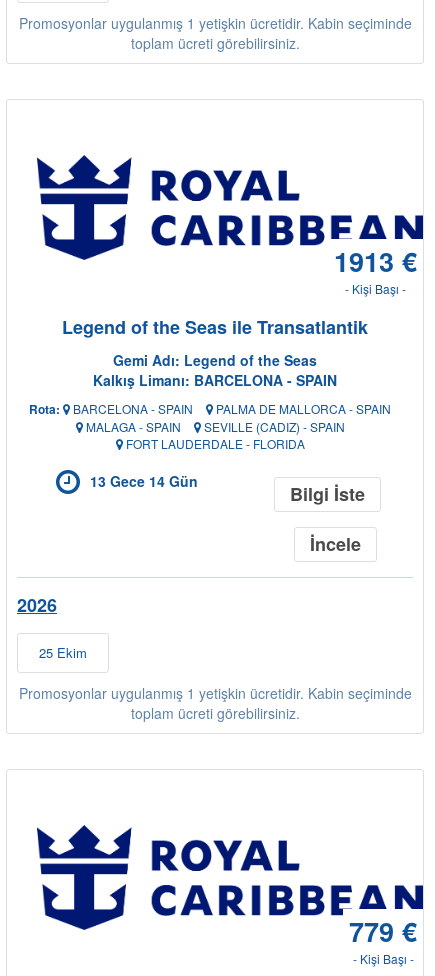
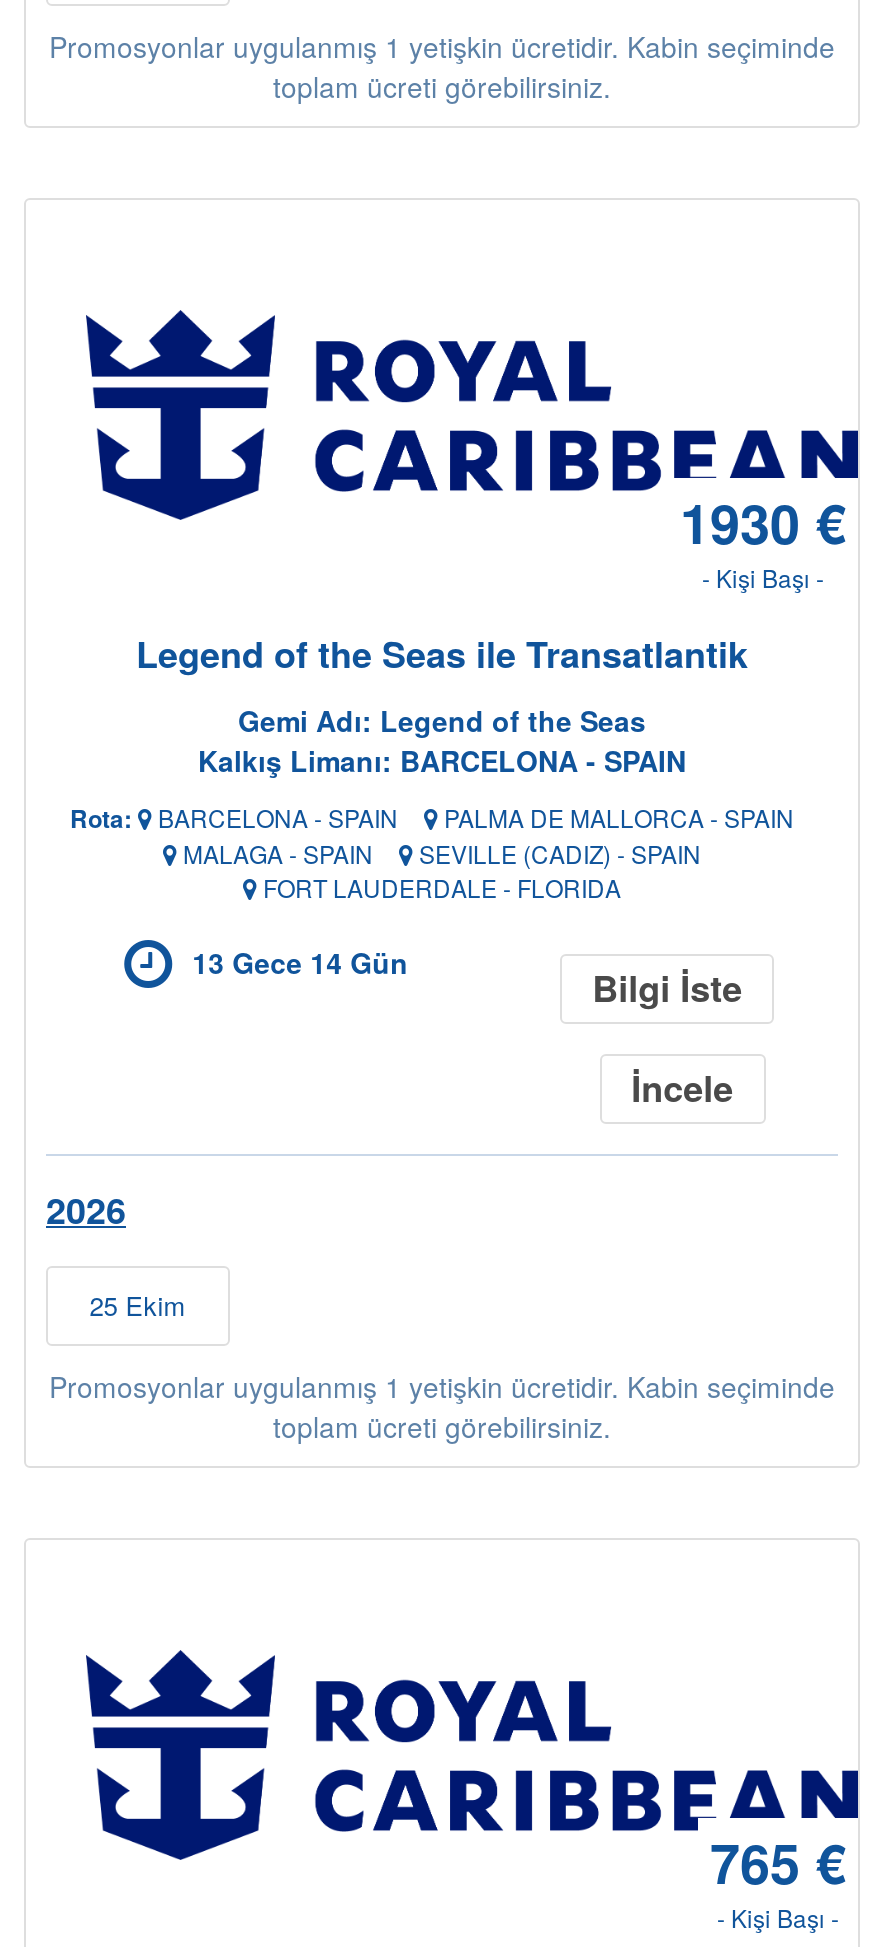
- 1913 €
+ 1930 €

- 779 €
+ 765 €
